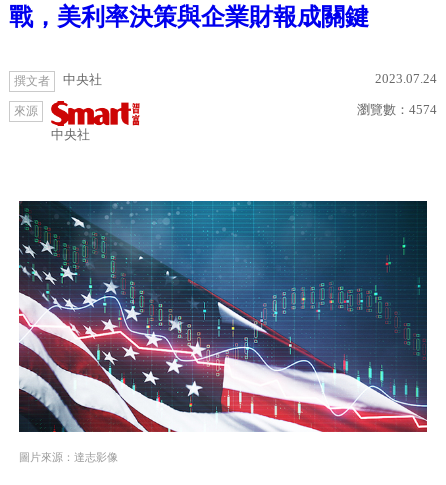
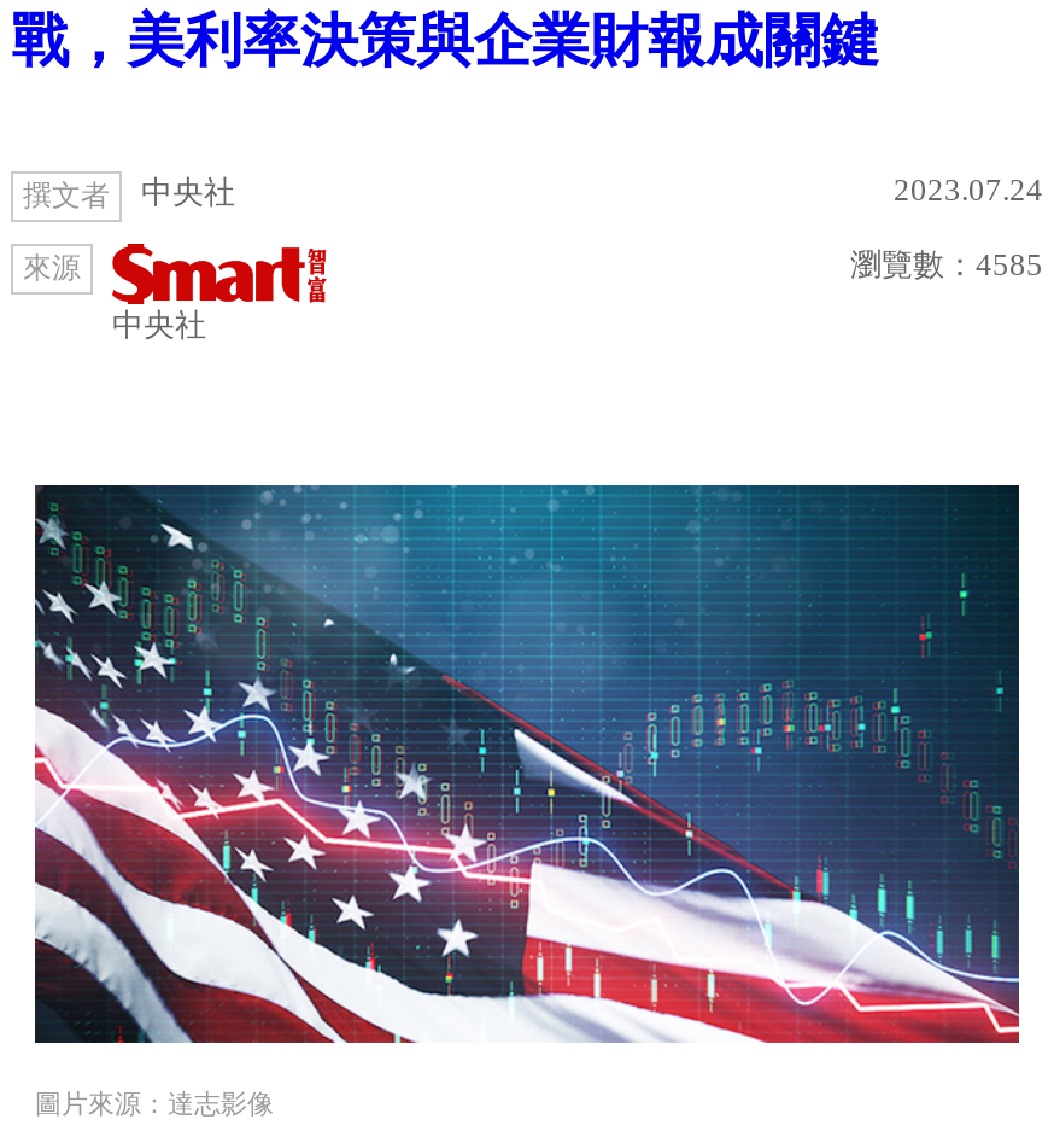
- 瀏覽數：4574
+ 瀏覽數：4585
